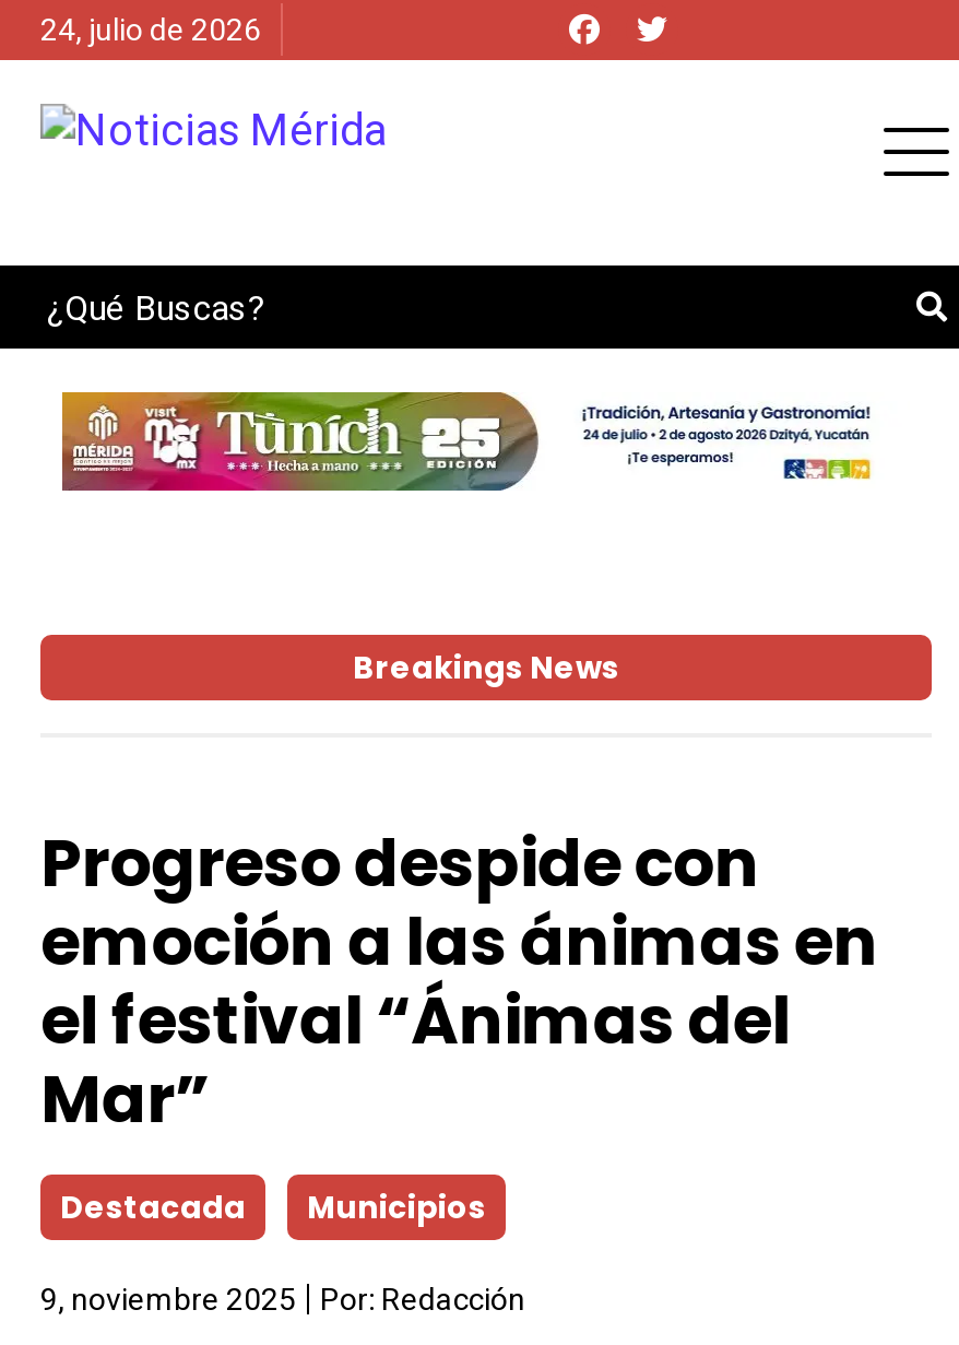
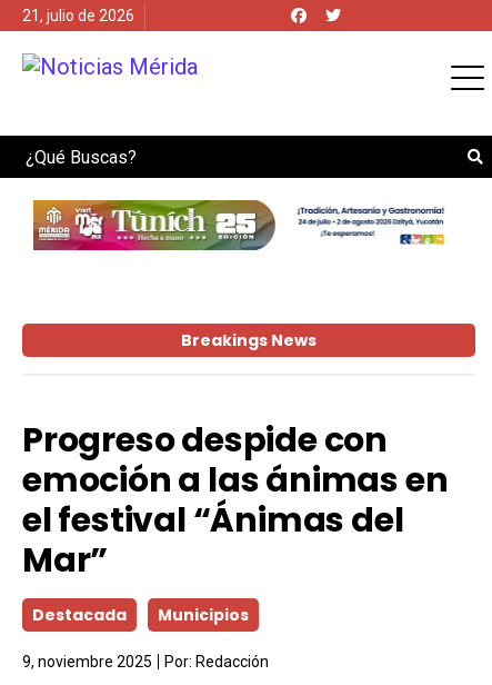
- 24, julio de 2026
+ 21, julio de 2026
